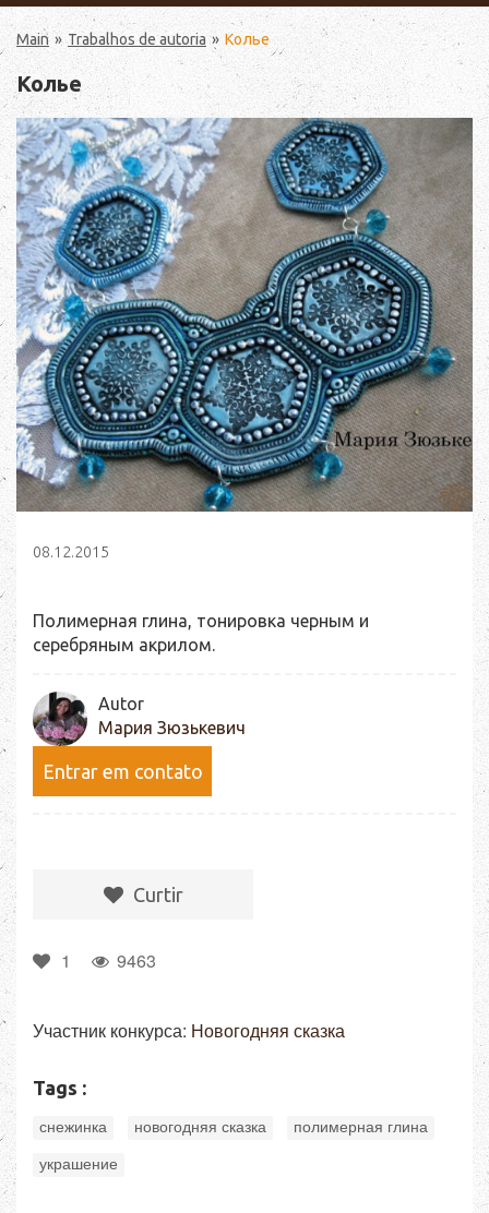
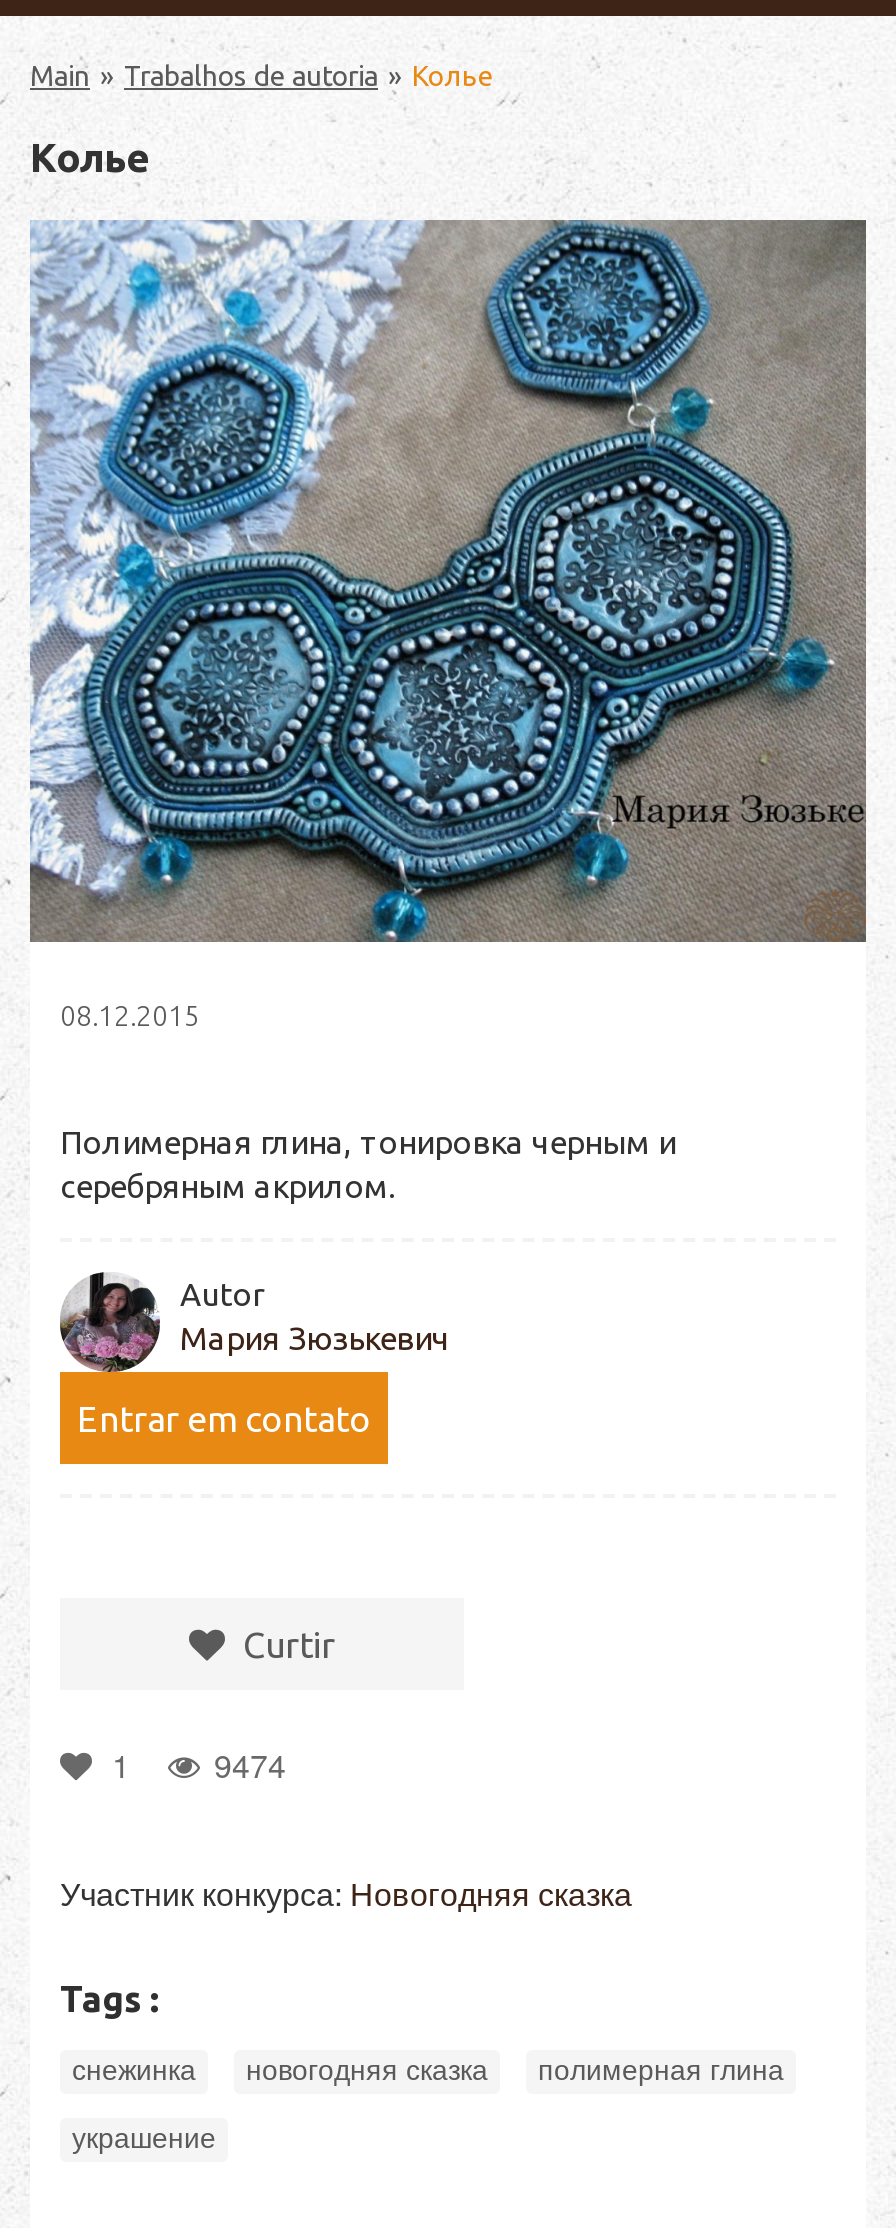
- 1 9463
+ 1 9474
